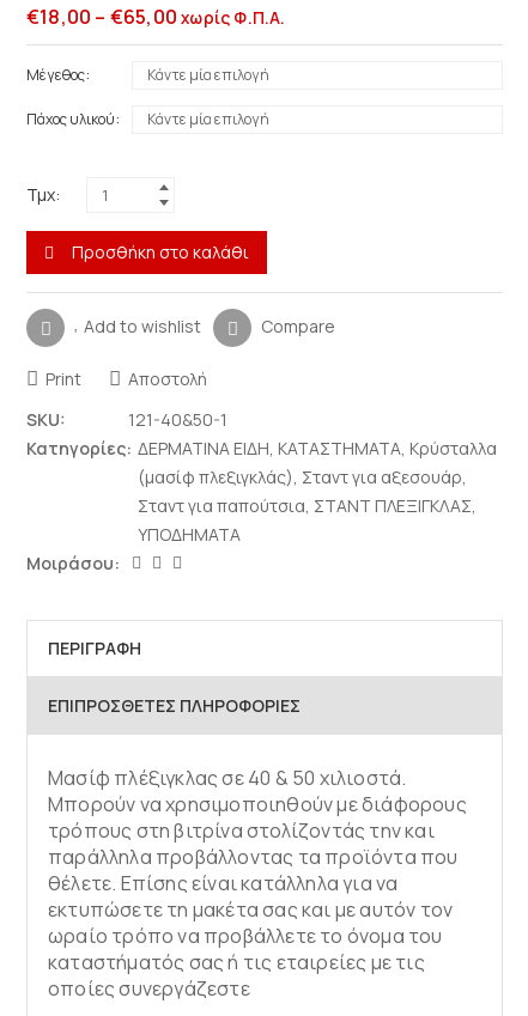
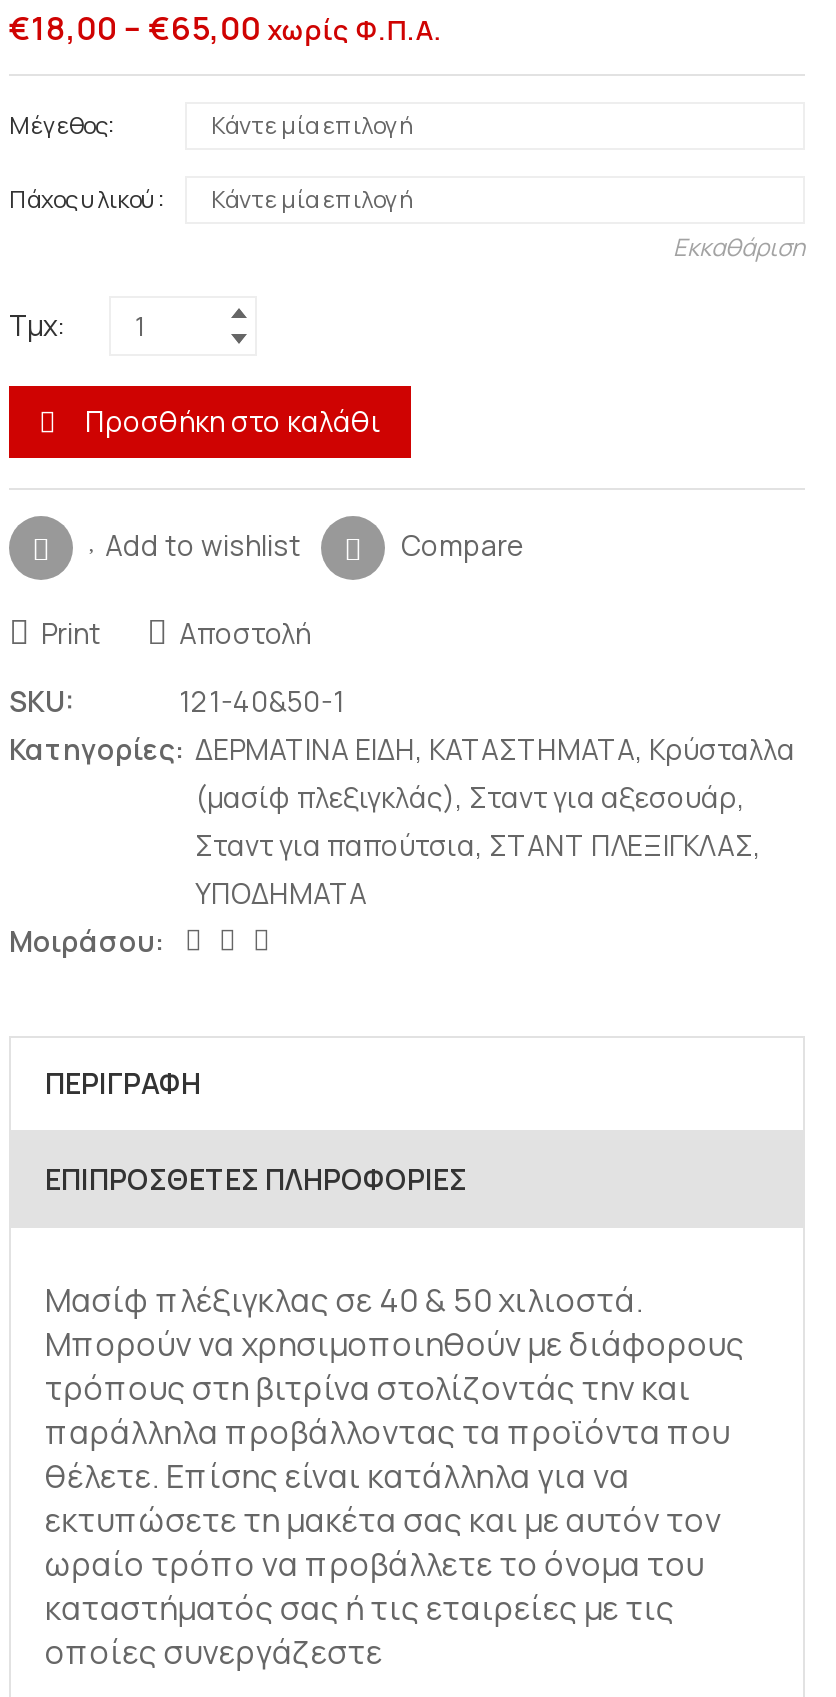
+ Εκκαθάριση
